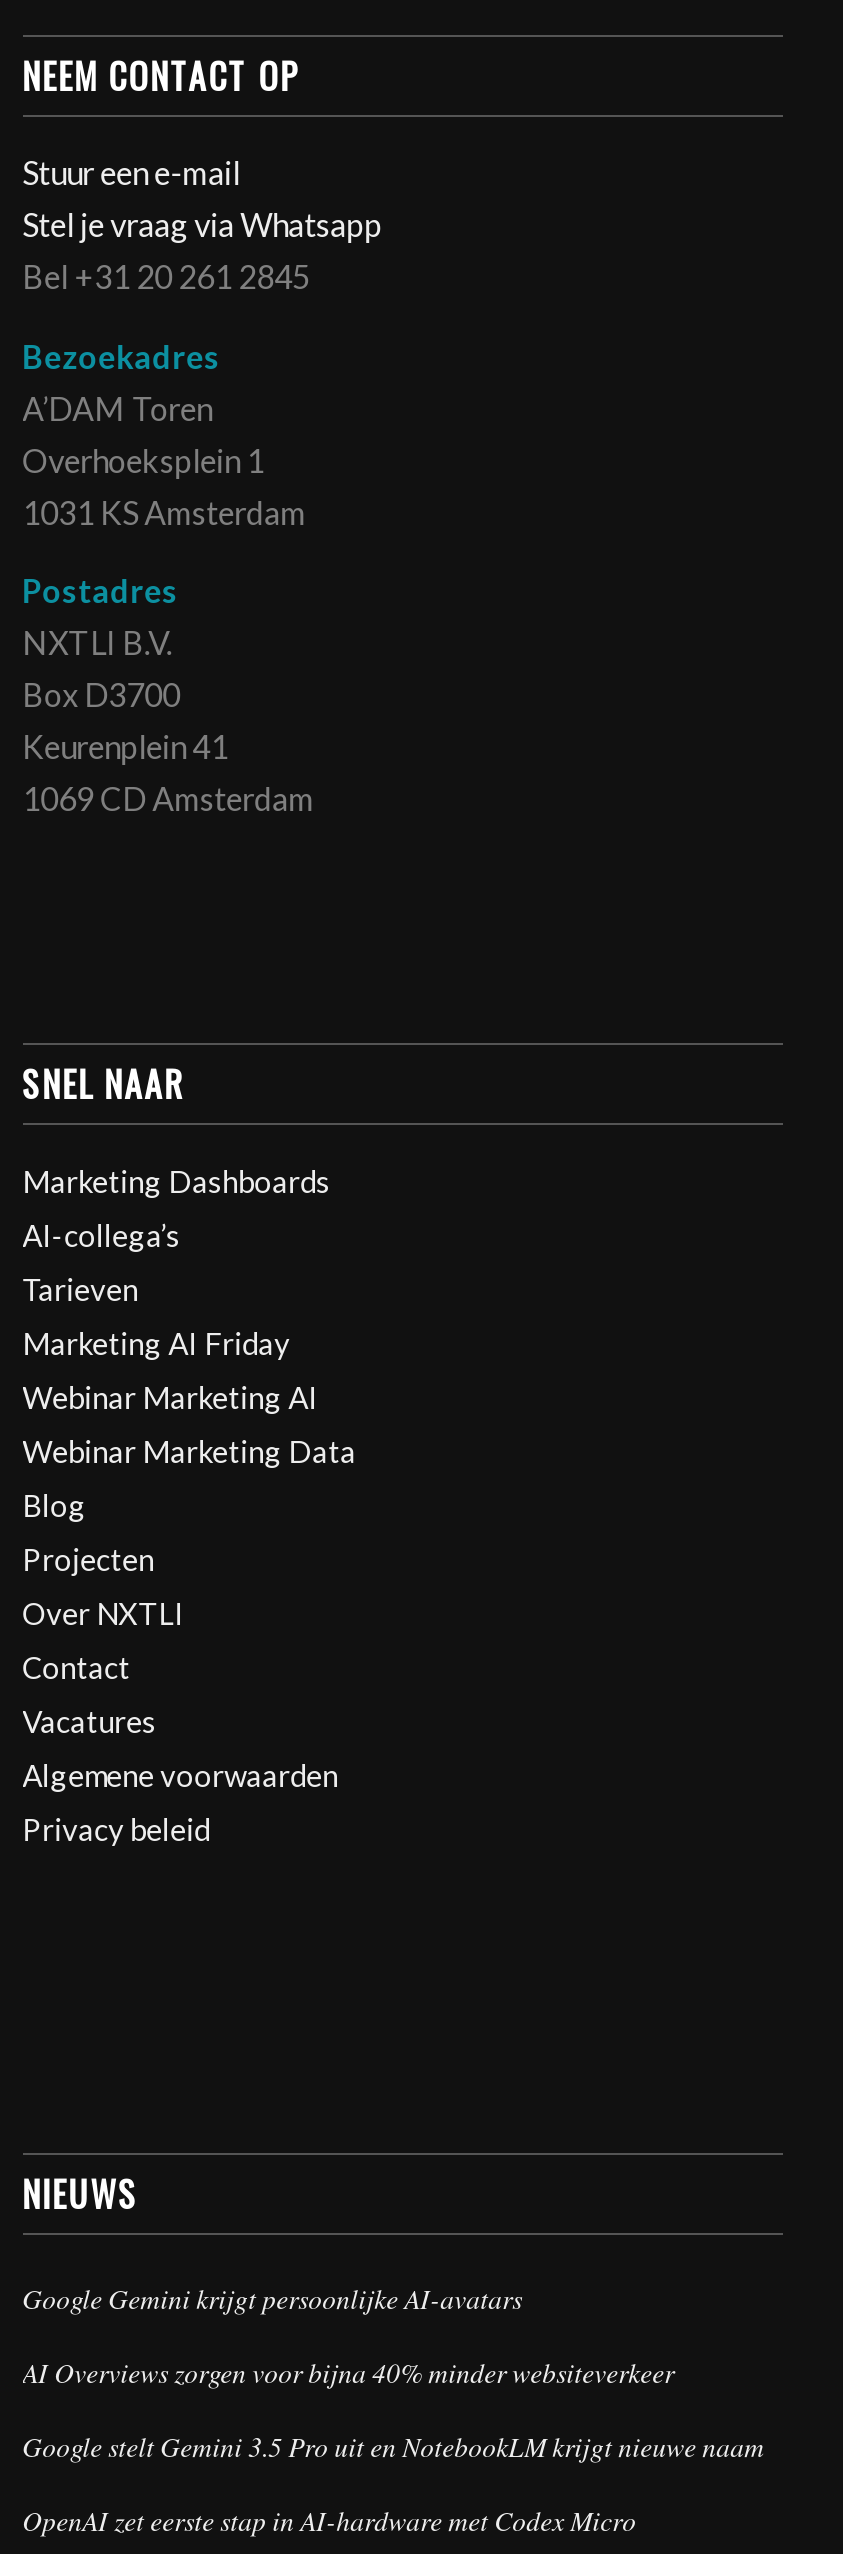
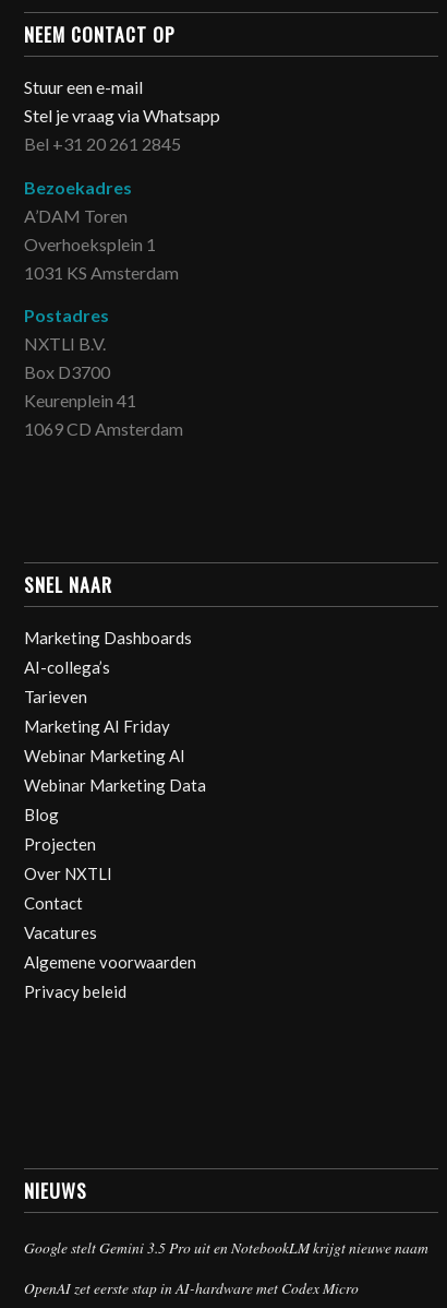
- Google Gemini krijgt persoonlijke AI-avatars
- AI Overviews zorgen voor bijna 40% minder websiteverkeer
